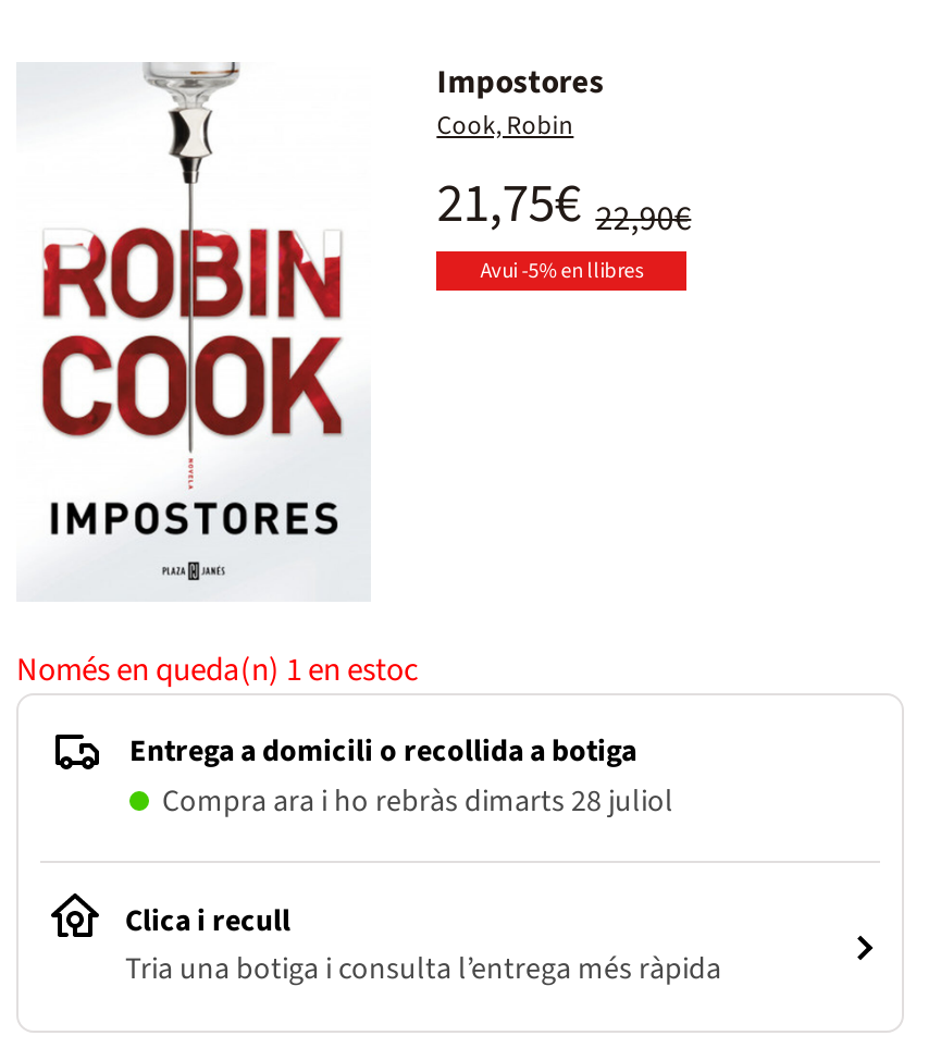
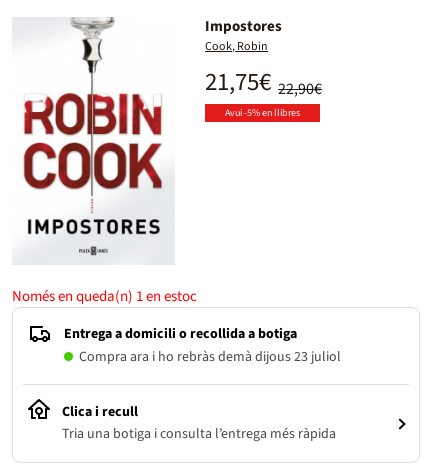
- Compra ara i ho rebràs dimarts 28 juliol
+ Compra ara i ho rebràs demà dijous 23 juliol
